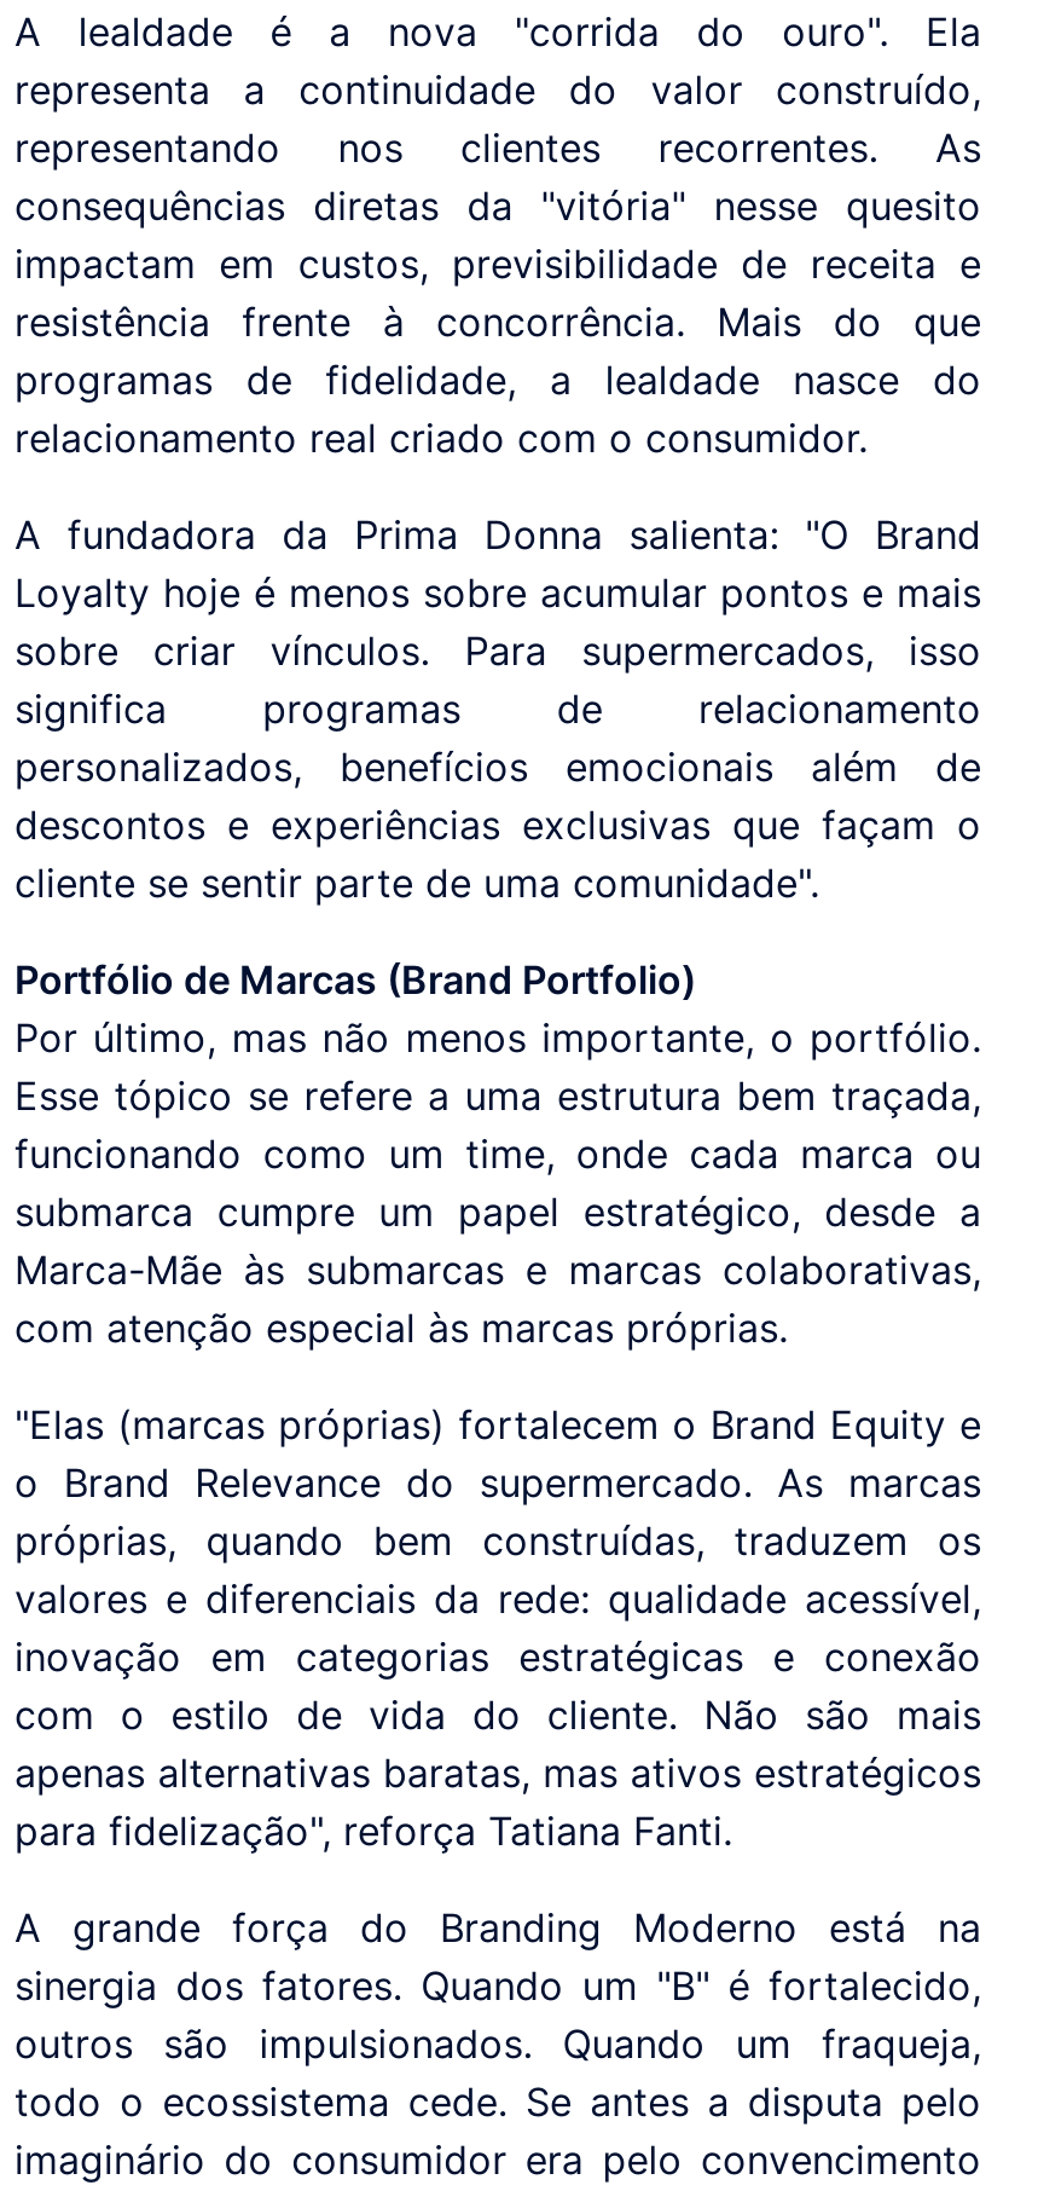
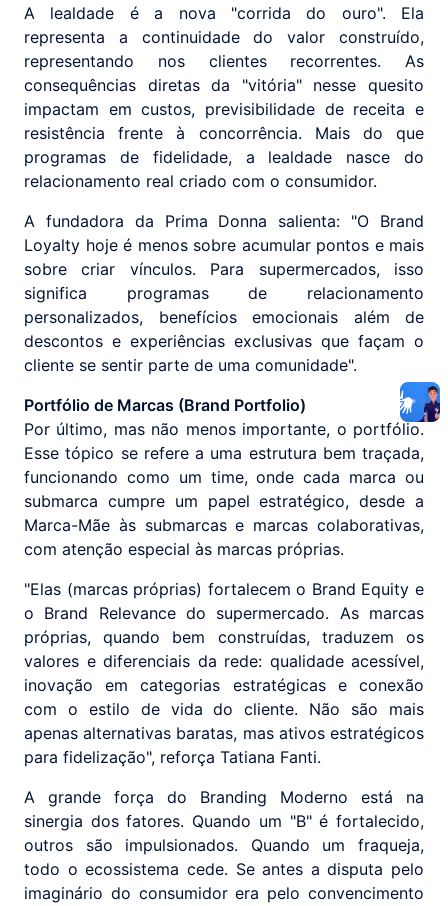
+ [image]
